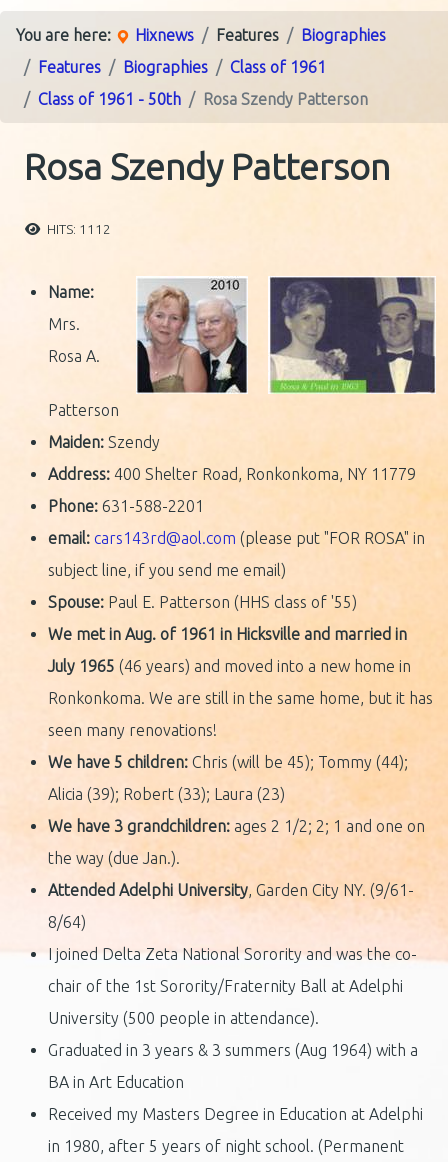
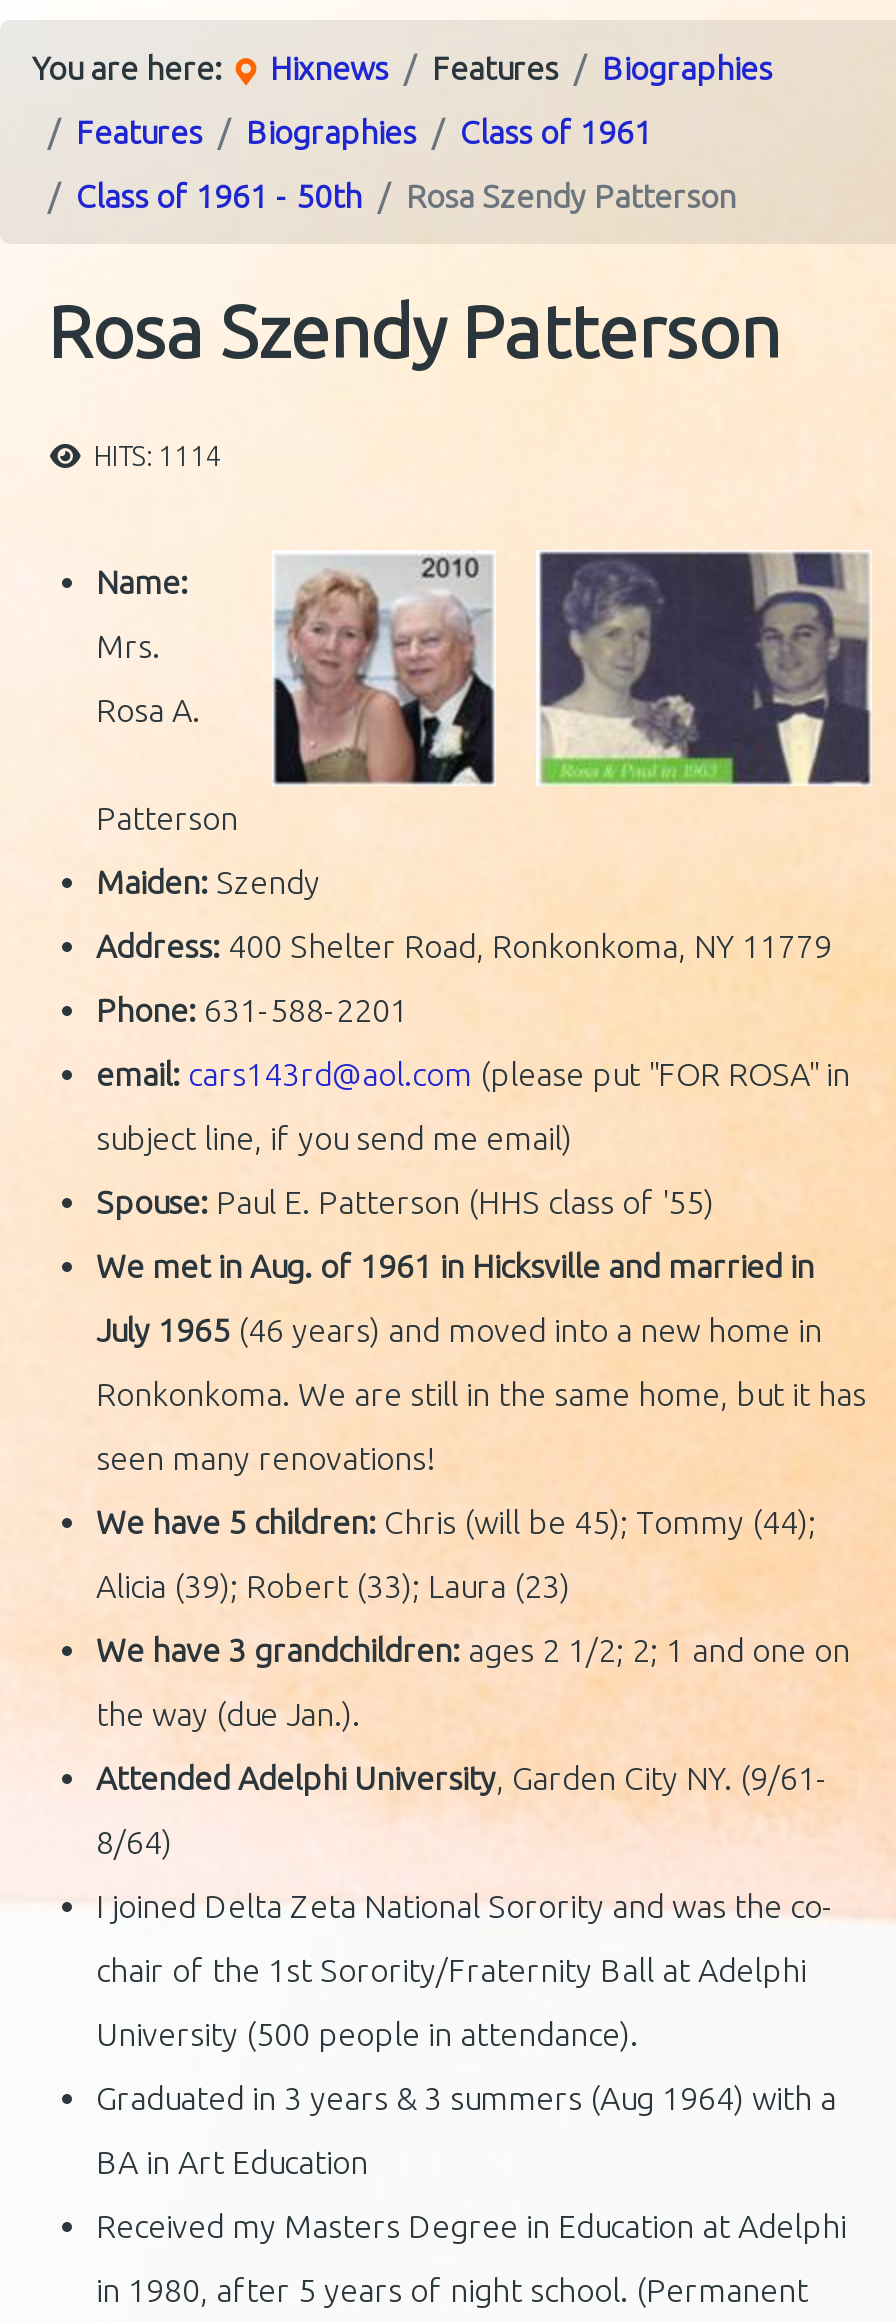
- HITS: 1112
+ HITS: 1114
